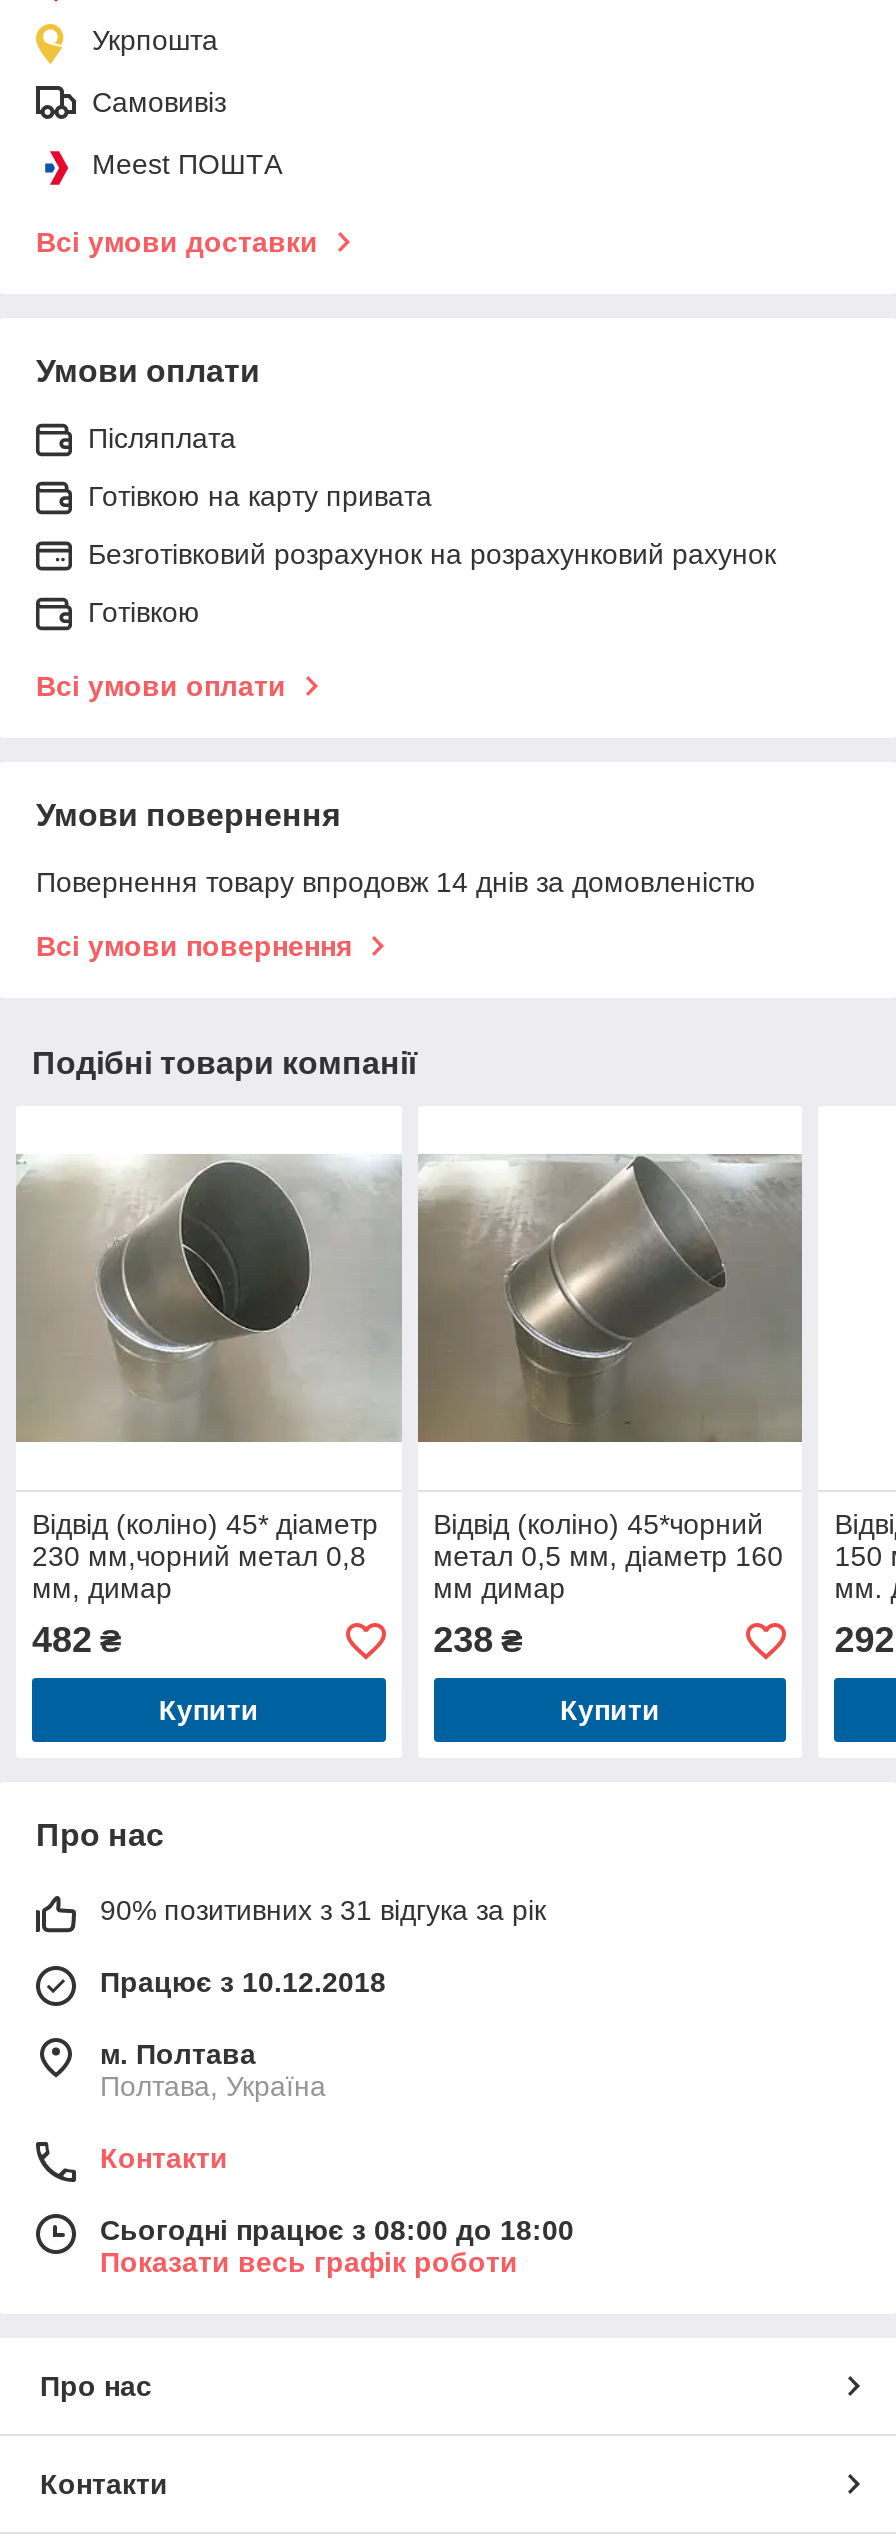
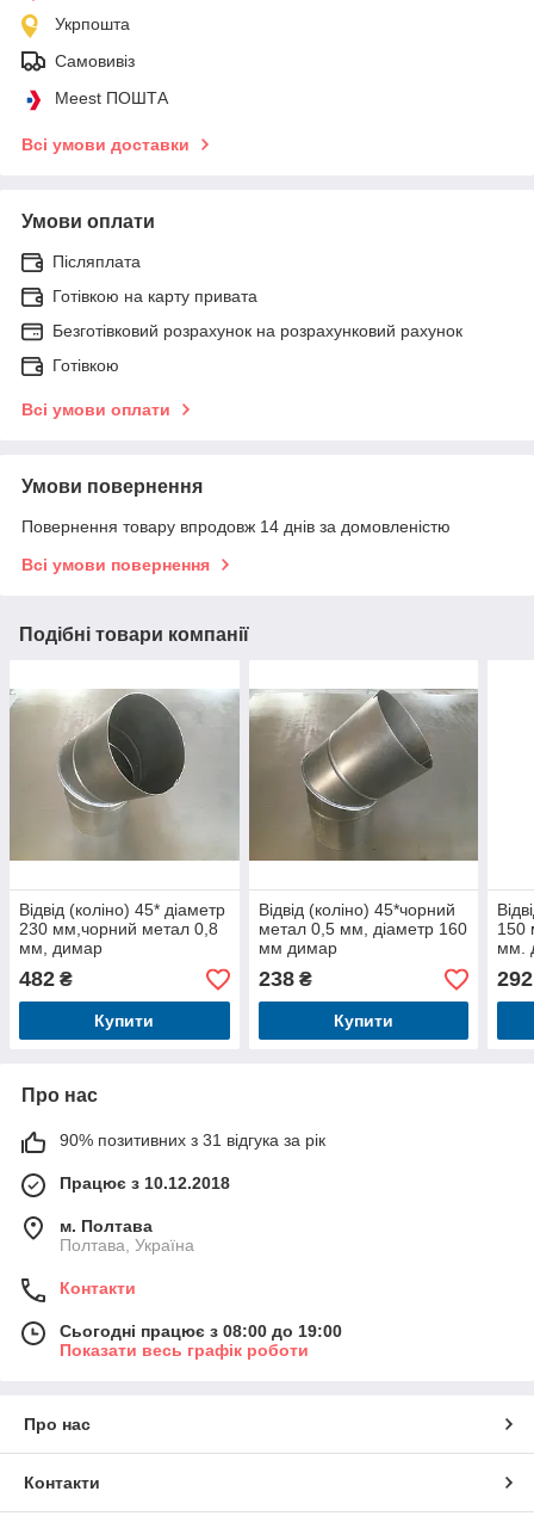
- Сьогодні працює з 08:00 до 18:00
+ Сьогодні працює з 08:00 до 19:00
